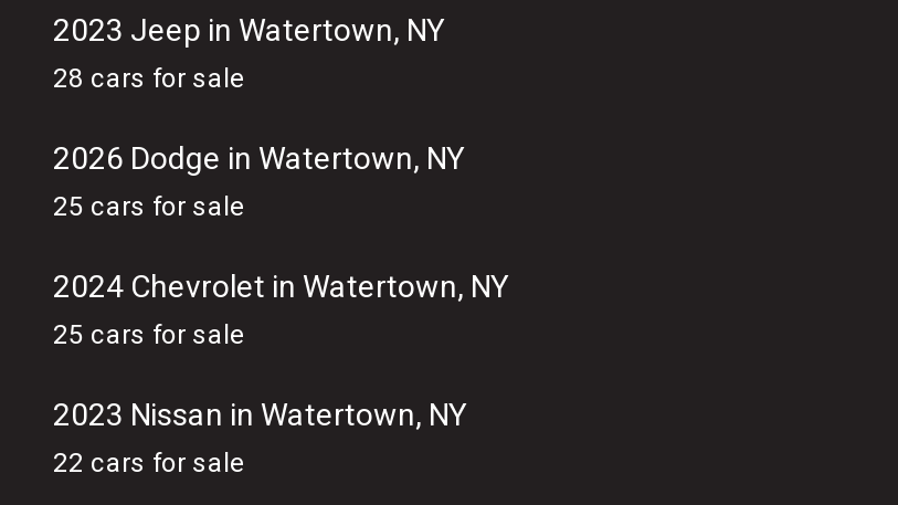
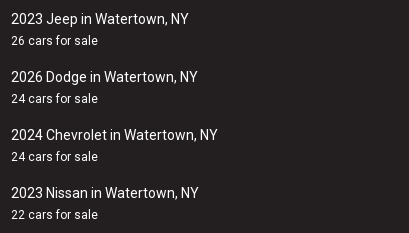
- 28 cars for sale
+ 26 cars for sale

- 25 cars for sale
+ 24 cars for sale

- 25 cars for sale
+ 24 cars for sale
